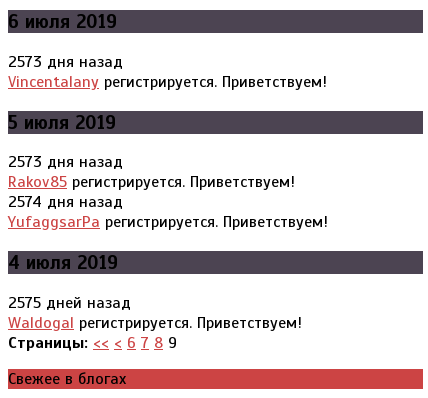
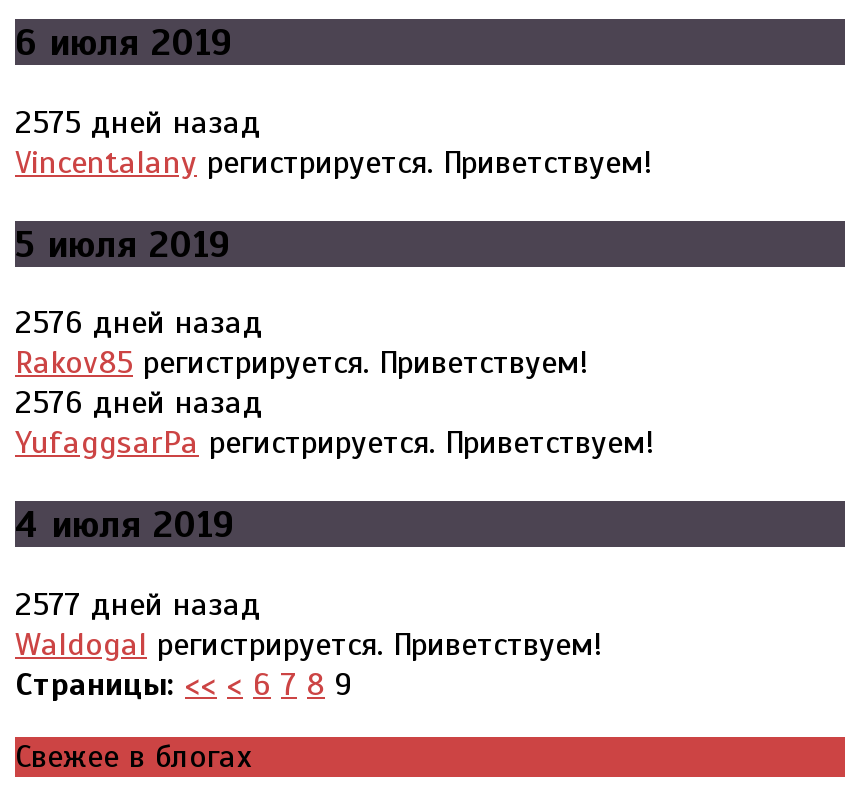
- 2573 дня назад
+ 2575 дней назад

- 2573 дня назад
+ 2576 дней назад

- 2574 дня назад
+ 2576 дней назад

- 2575 дней назад
+ 2577 дней назад
